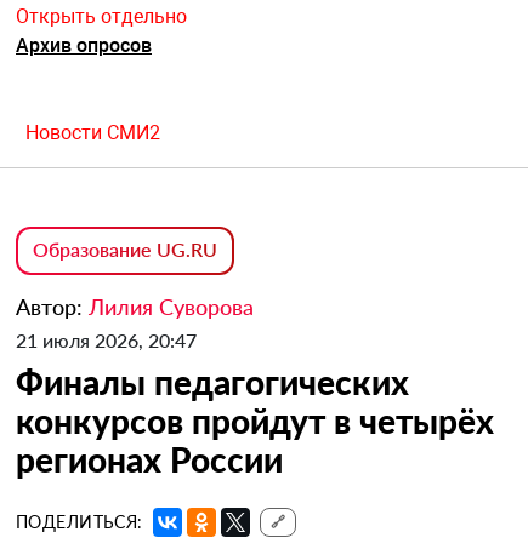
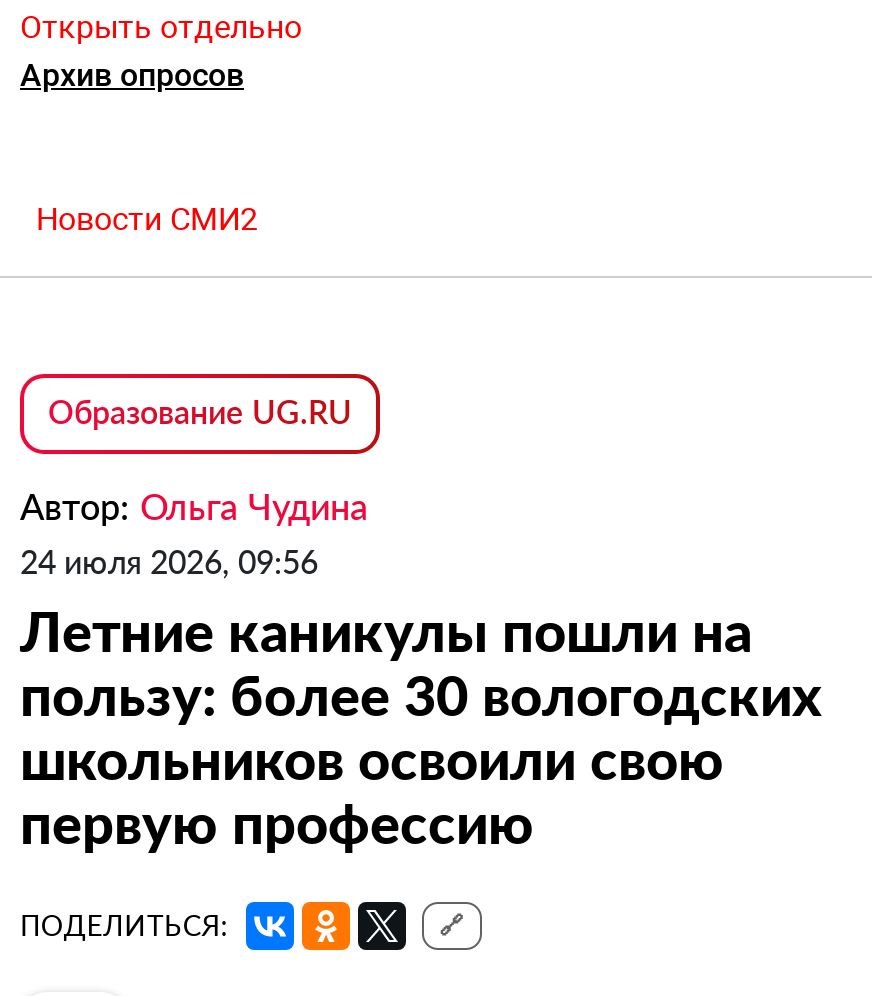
- Автор: Лилия Суворова
- 21 июля 2026, 20:47
- Финалы педагогических
- конкурсов пройдут в четырёх
- регионах России
+ Автор: Ольга Чудина
+ 24 июля 2026, 09:56
+ Летние каникулы пошли на
+ пользу: более 30 вологодских
+ школьников освоили свою
+ первую профессию
